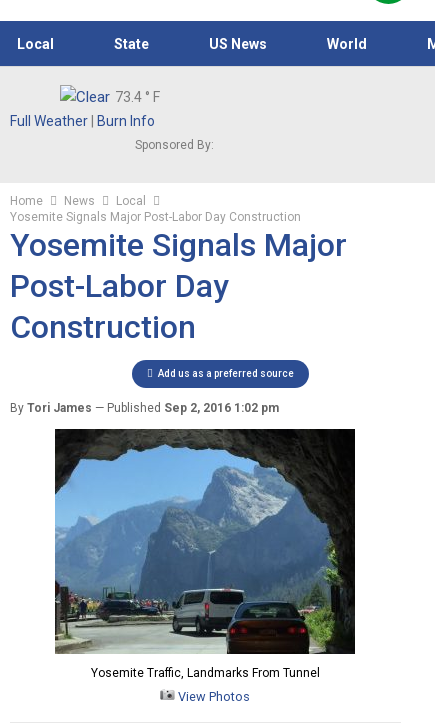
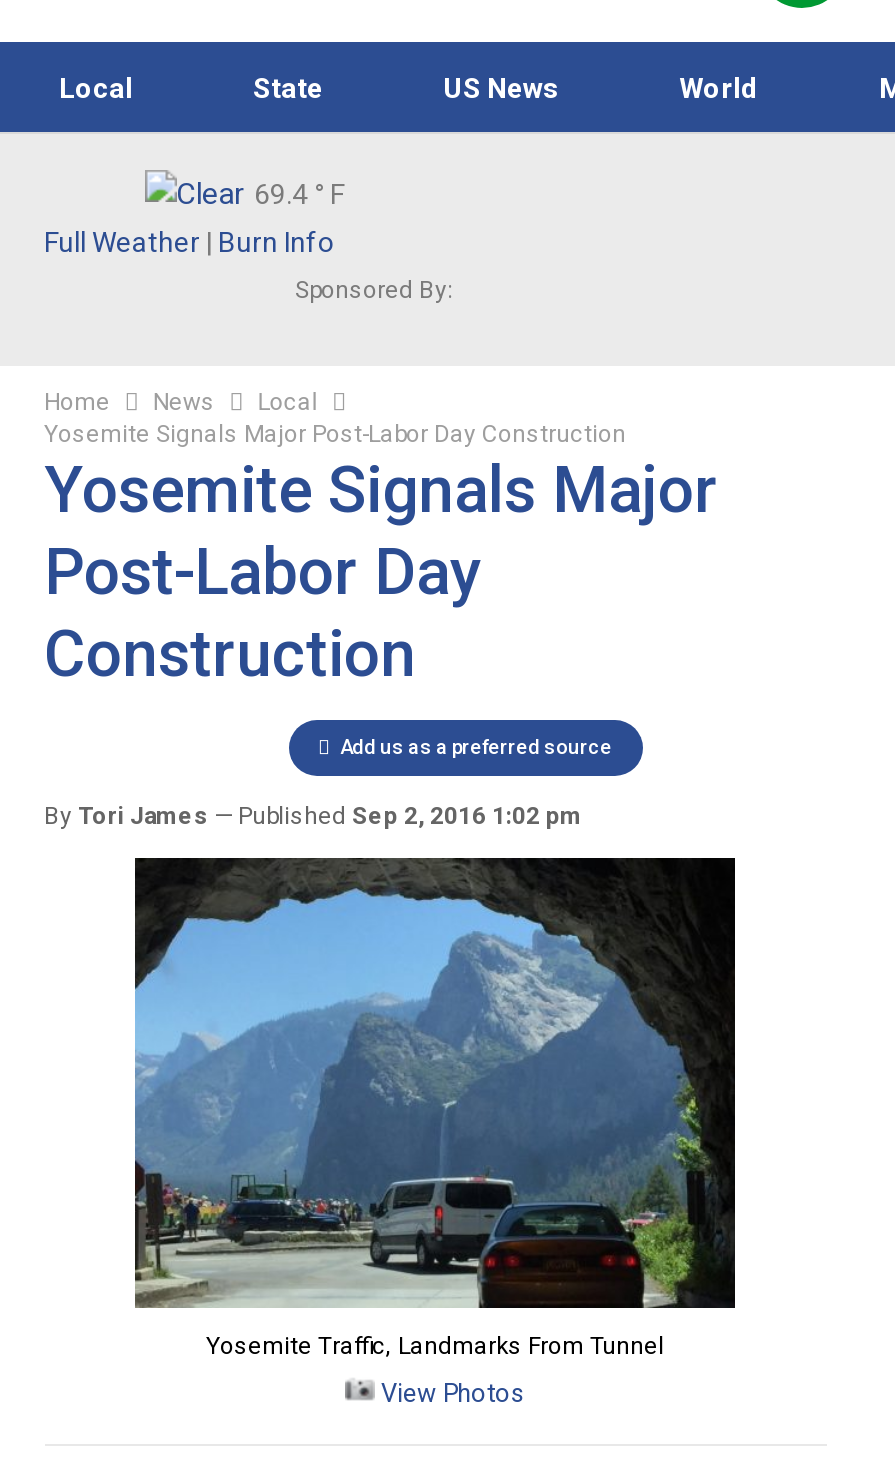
- 73.4 ° F
+ 69.4 ° F
